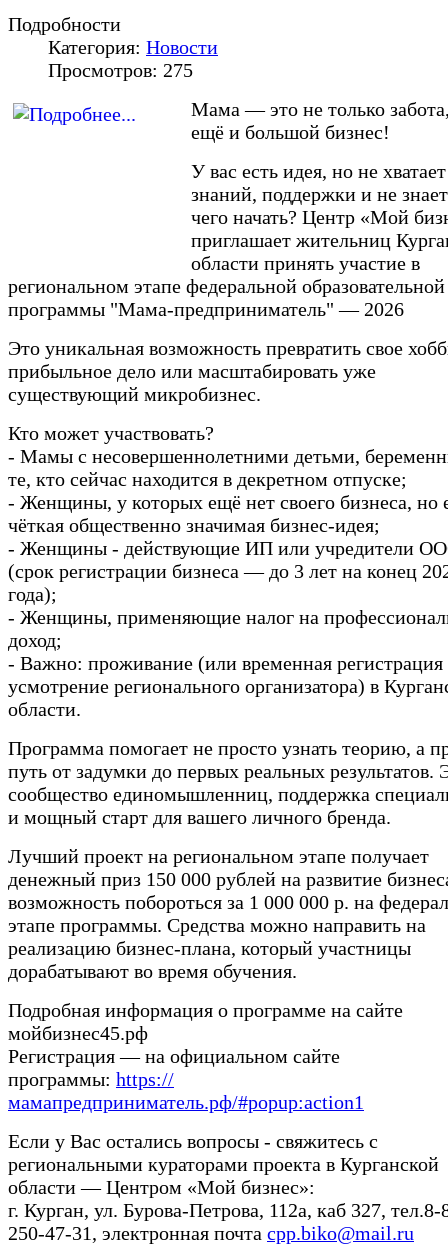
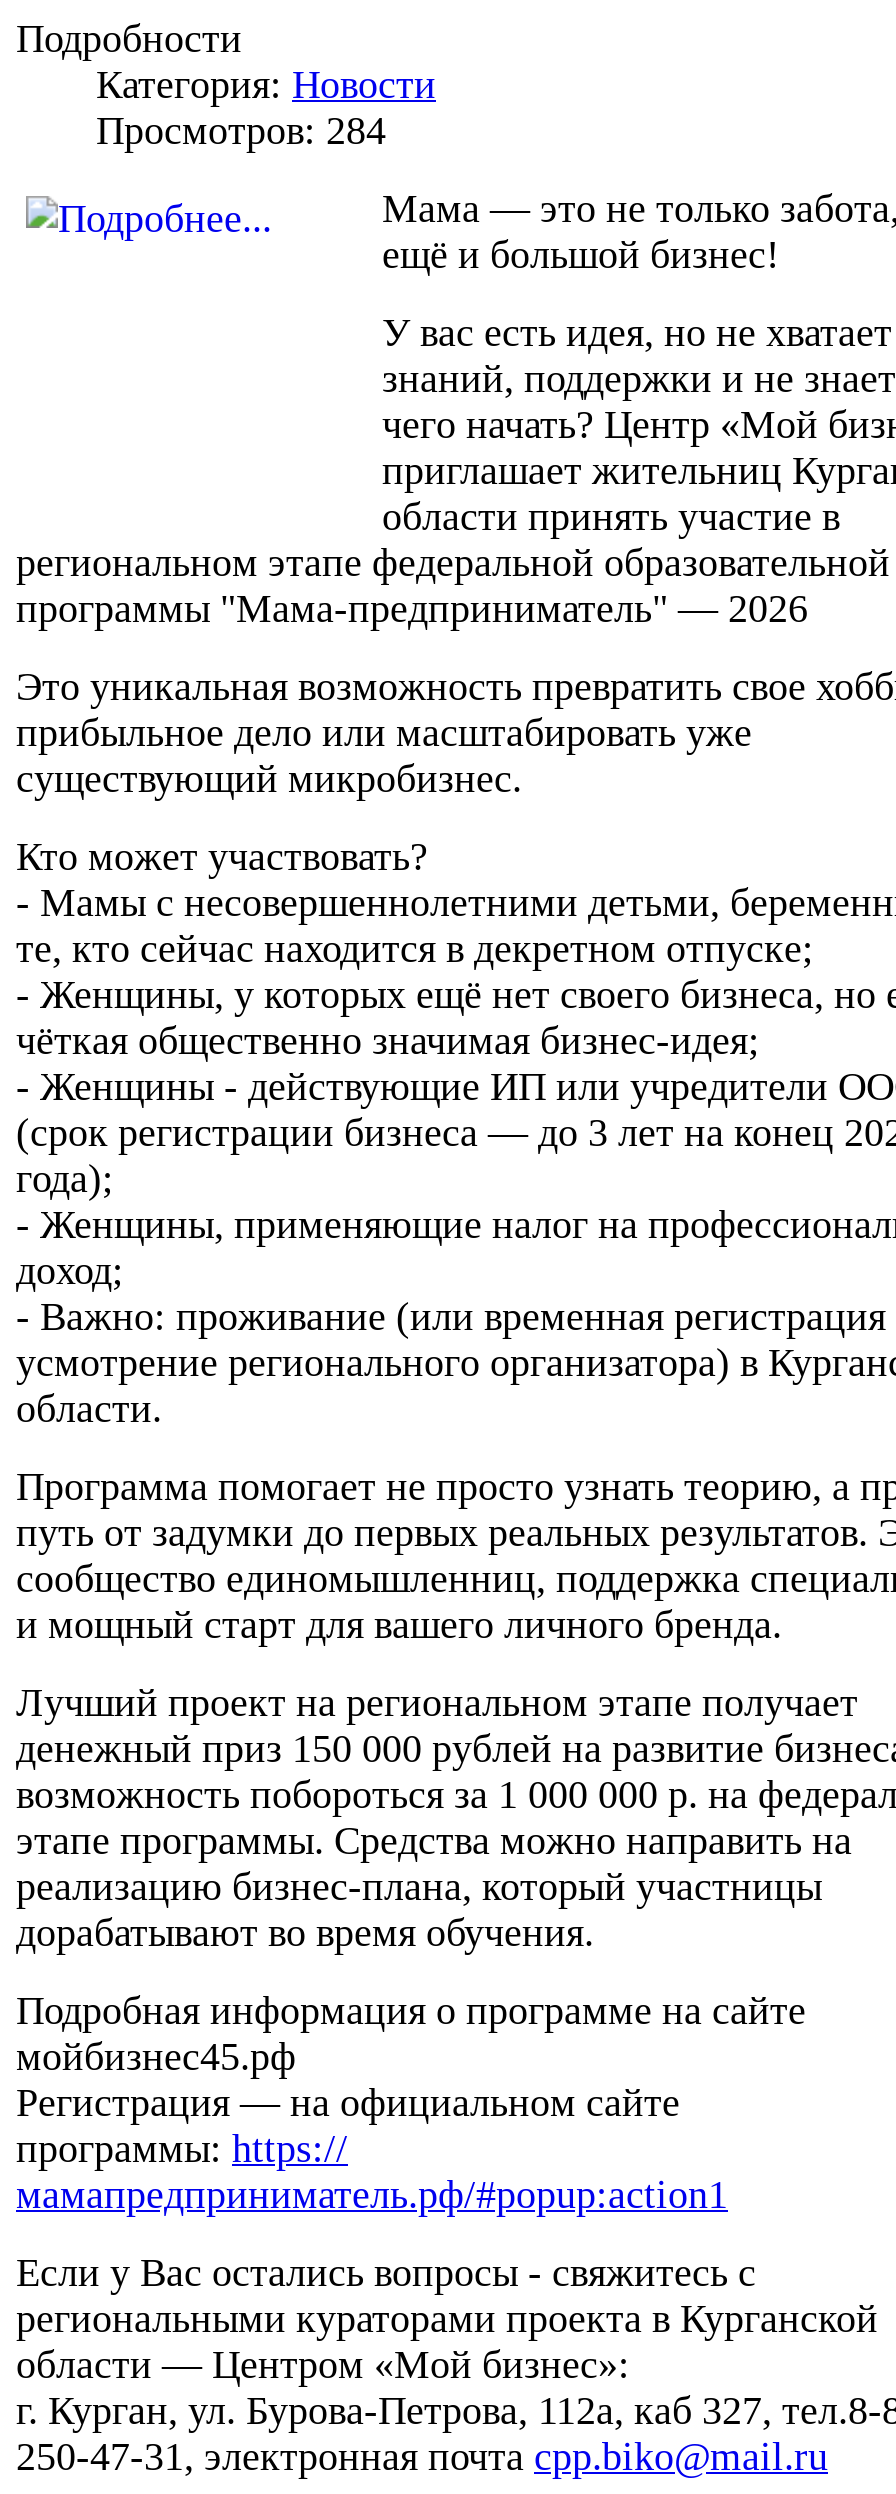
- Просмотров: 275
+ Просмотров: 284
